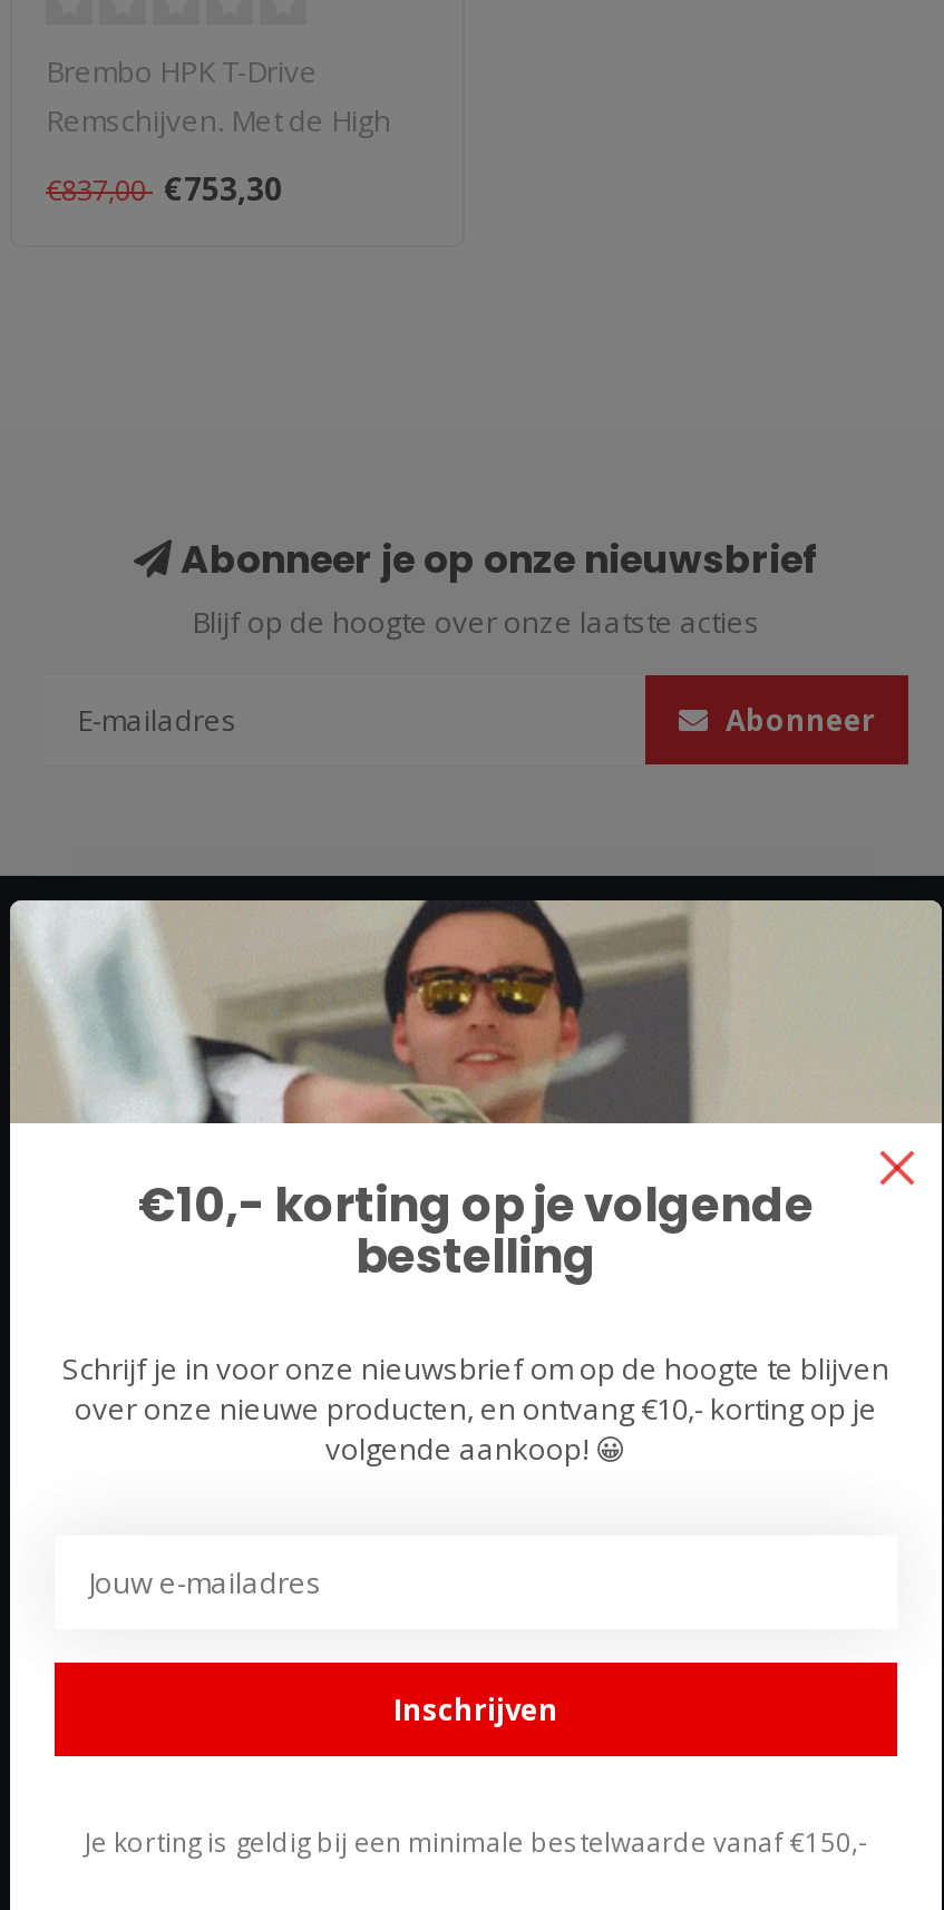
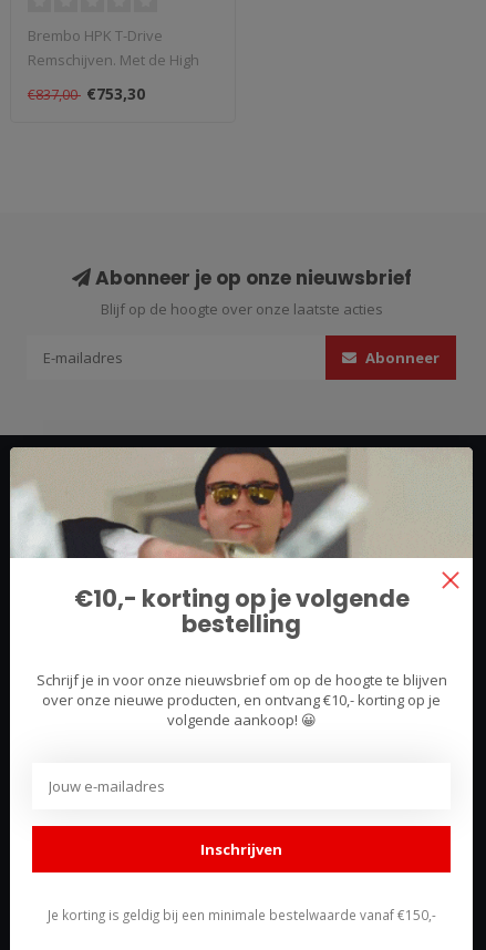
- [image]
+ [image]
